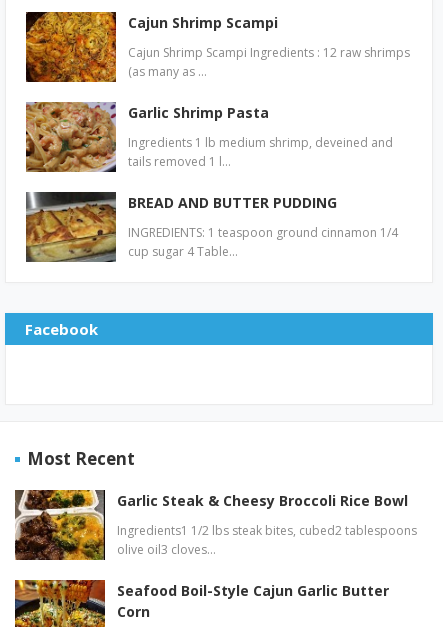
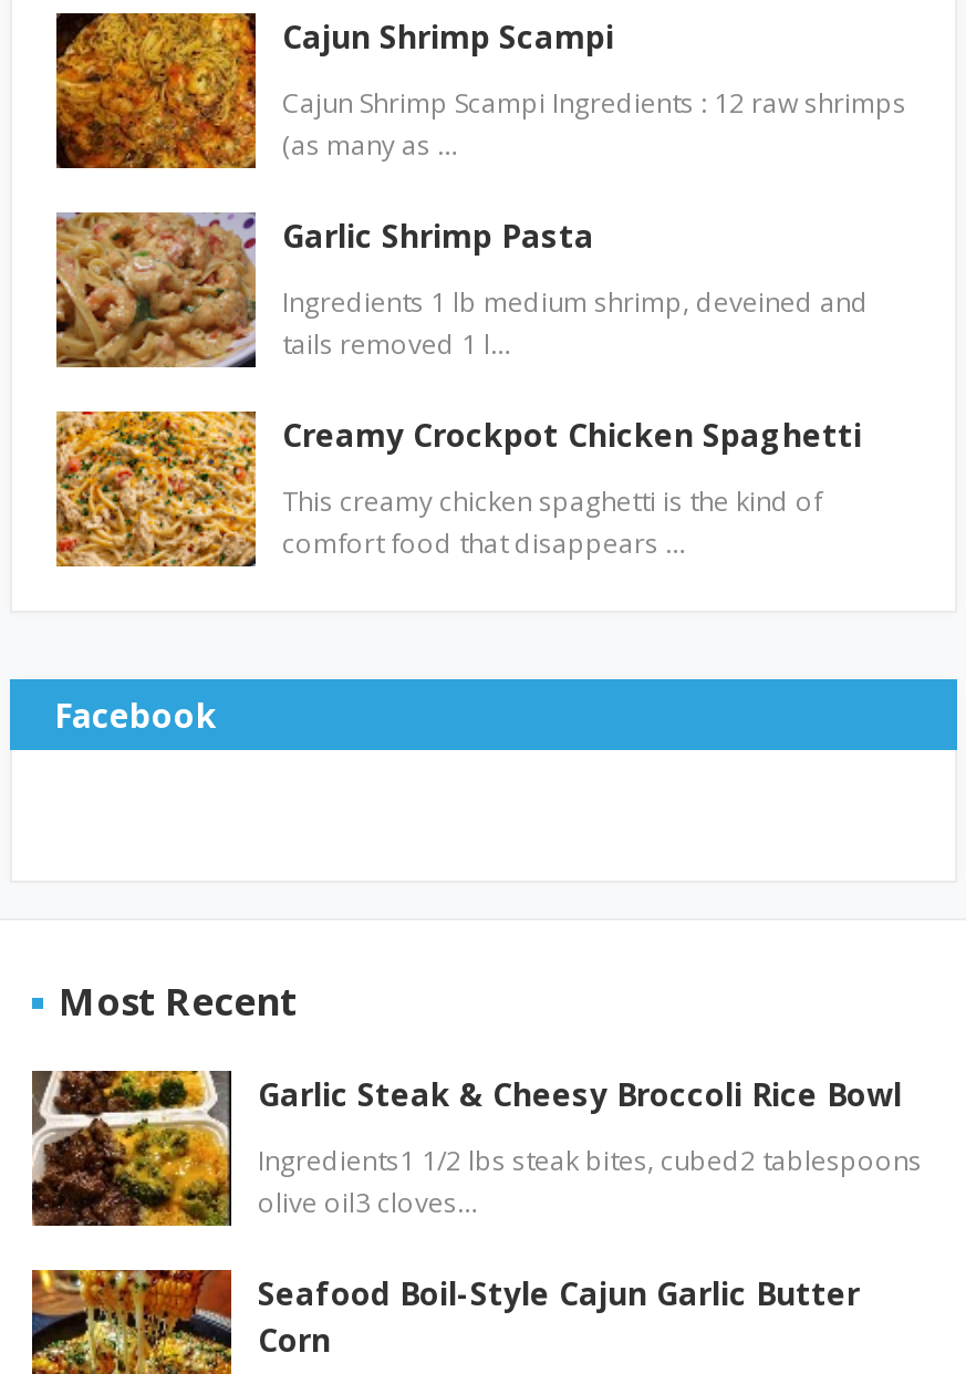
- [image]
- BREAD AND BUTTER PUDDING
+ [image]
+ Creamy Crockpot Chicken Spaghetti

- INGREDIENTS: 1 teaspoon ground cinnamon 1/4
- cup sugar 4 Table…
+ This creamy chicken spaghetti is the kind of
+ comfort food that disappears …
